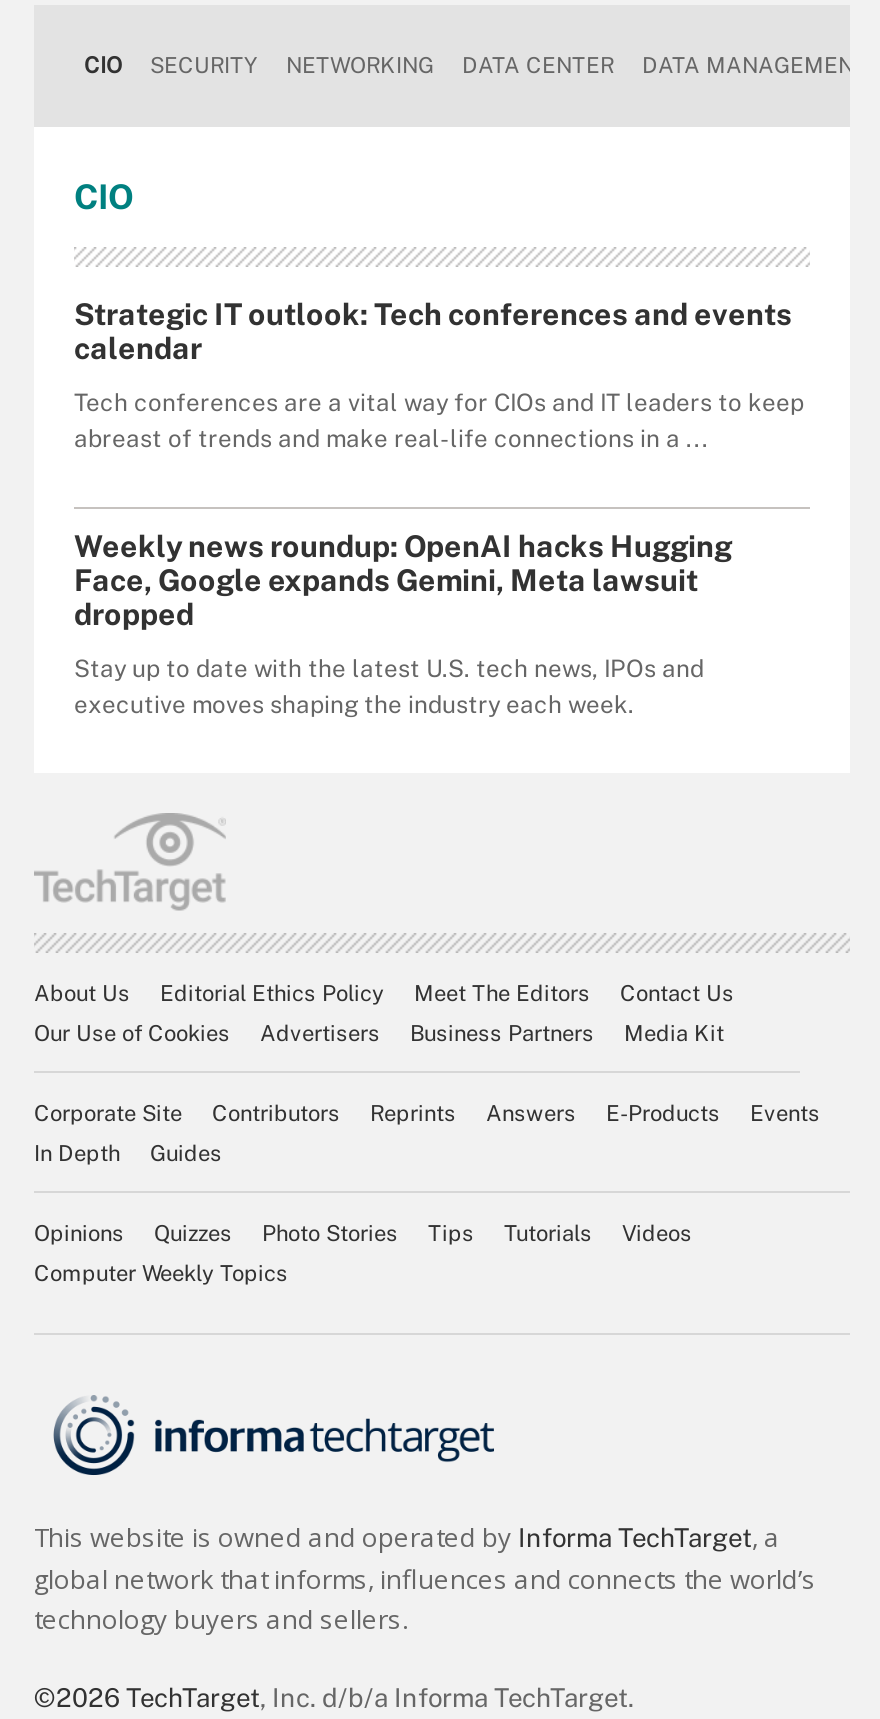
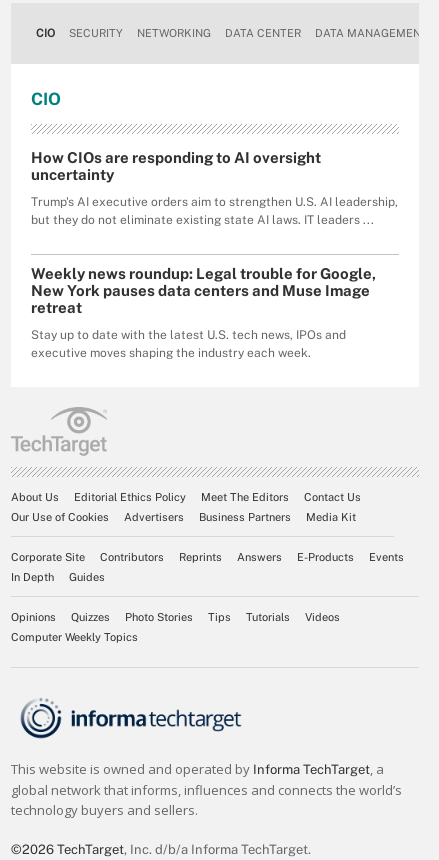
- Strategic IT outlook: Tech conferences and events
- calendar
+ How CIOs are responding to AI oversight
+ uncertainty

- Tech conferences are a vital way for CIOs and IT leaders to keep
- abreast of trends and make real-life connections in a ...
+ Trump's AI executive orders aim to strengthen U.S. AI leadership,
+ but they do not eliminate existing state AI laws. IT leaders ...

- Weekly news roundup: OpenAI hacks Hugging
- Face, Google expands Gemini, Meta lawsuit
- dropped
+ Weekly news roundup: Legal trouble for Google,
+ New York pauses data centers and Muse Image
+ retreat
